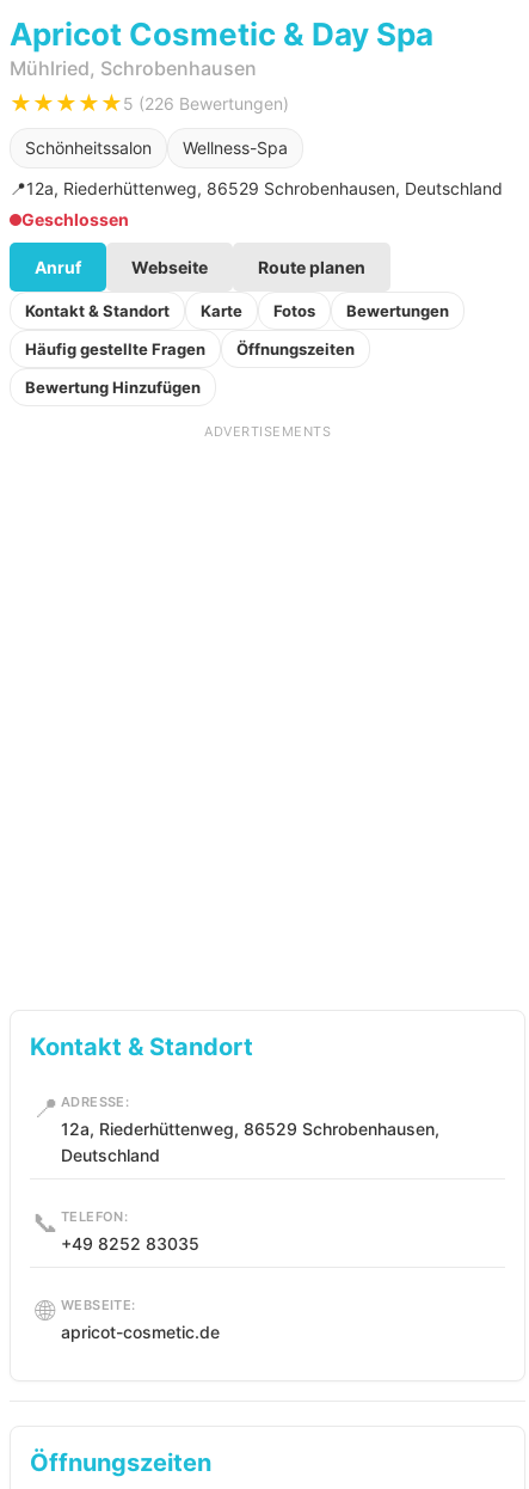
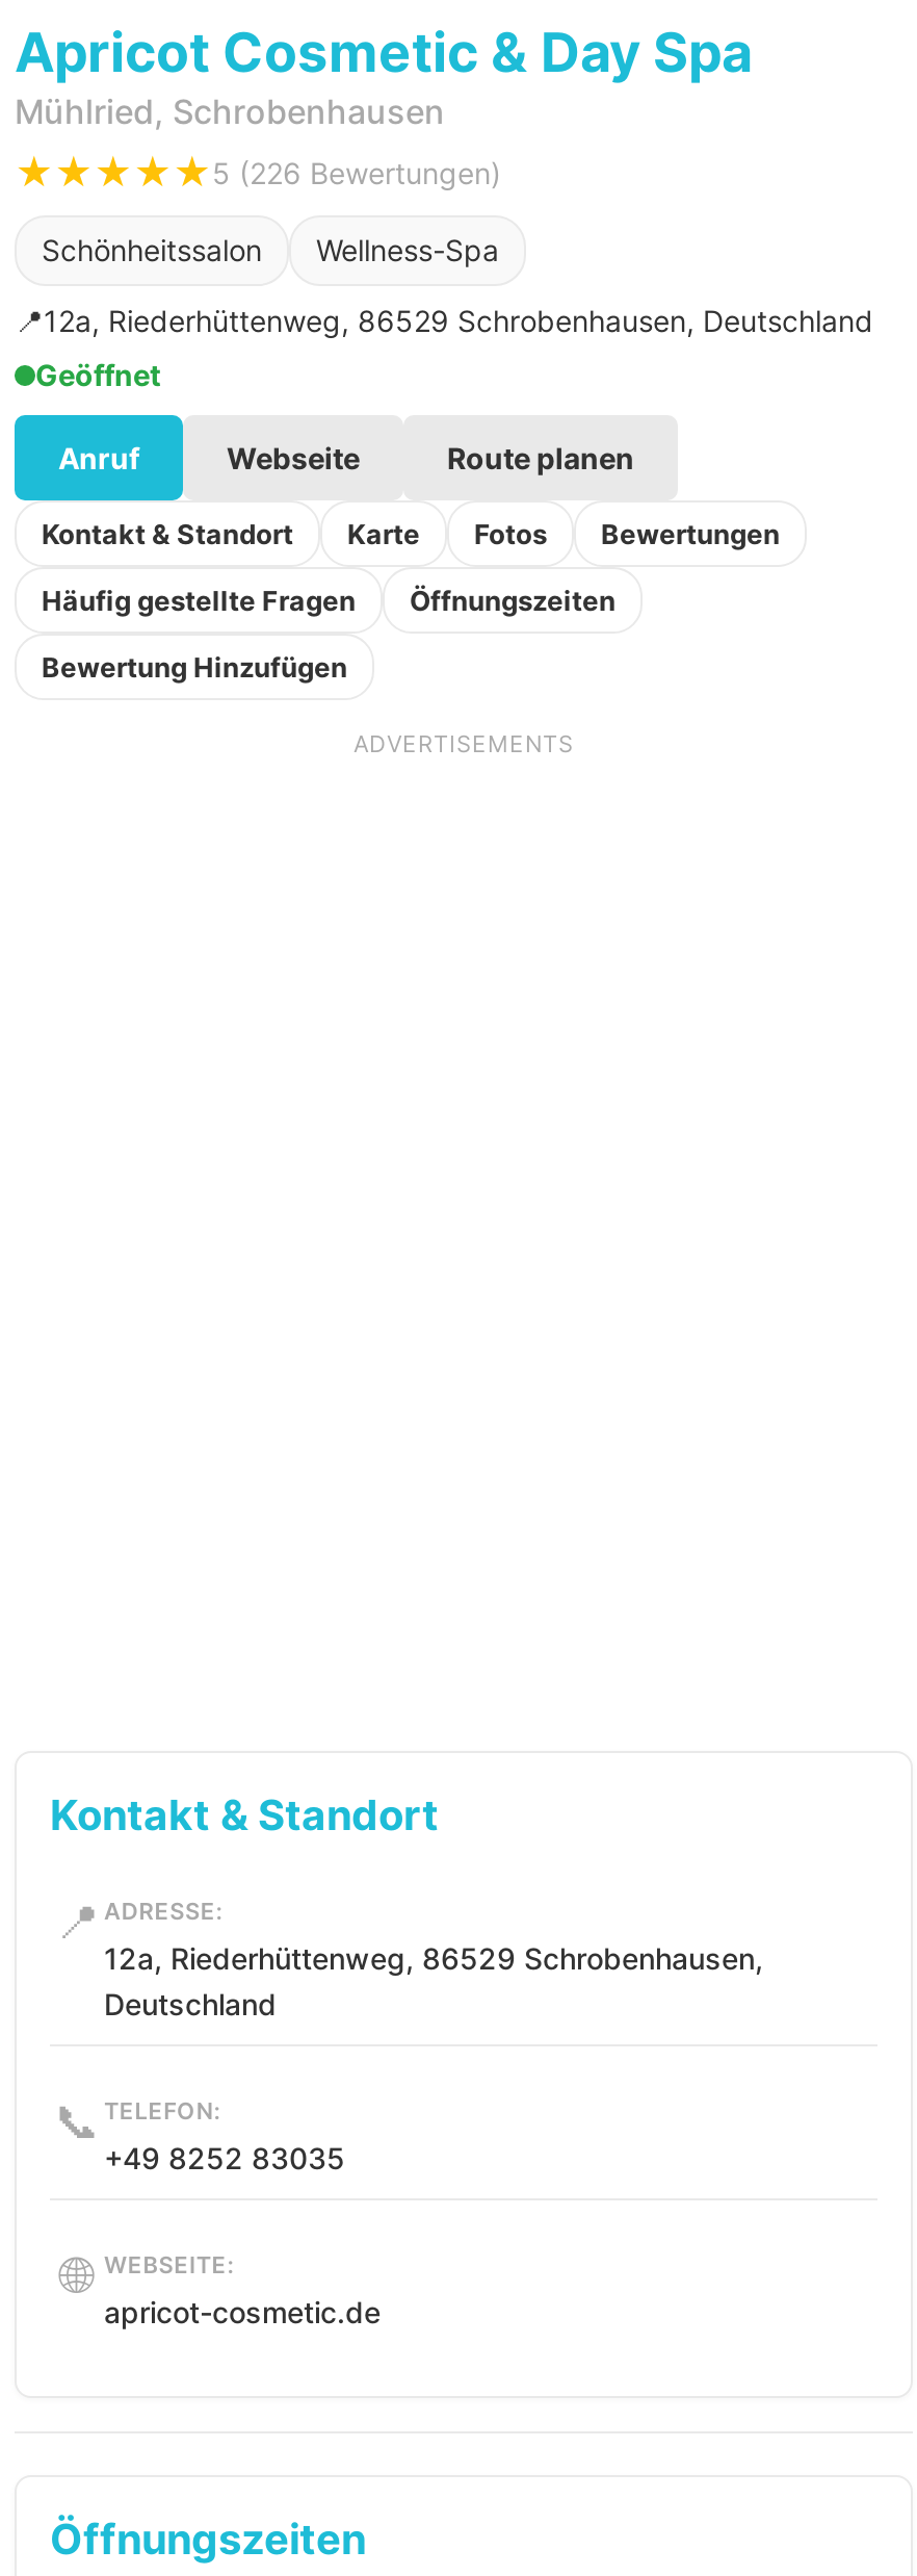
- Geschlossen
+ Geöffnet
